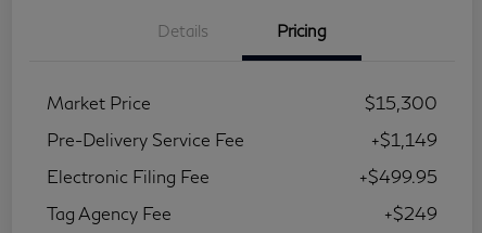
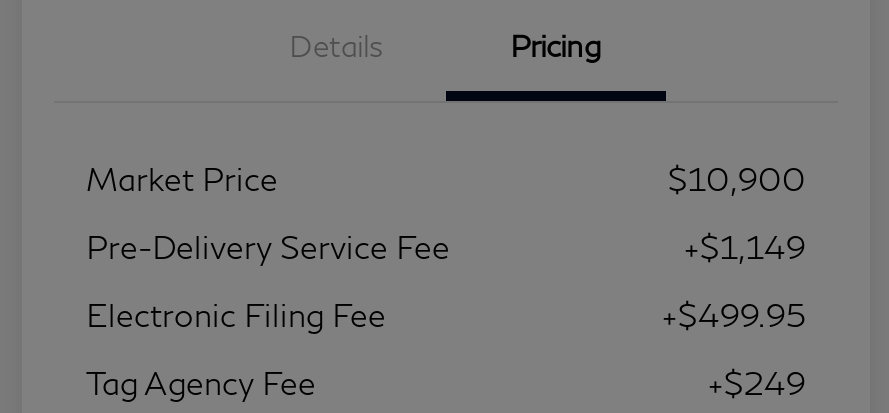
- $15,300
+ $10,900
